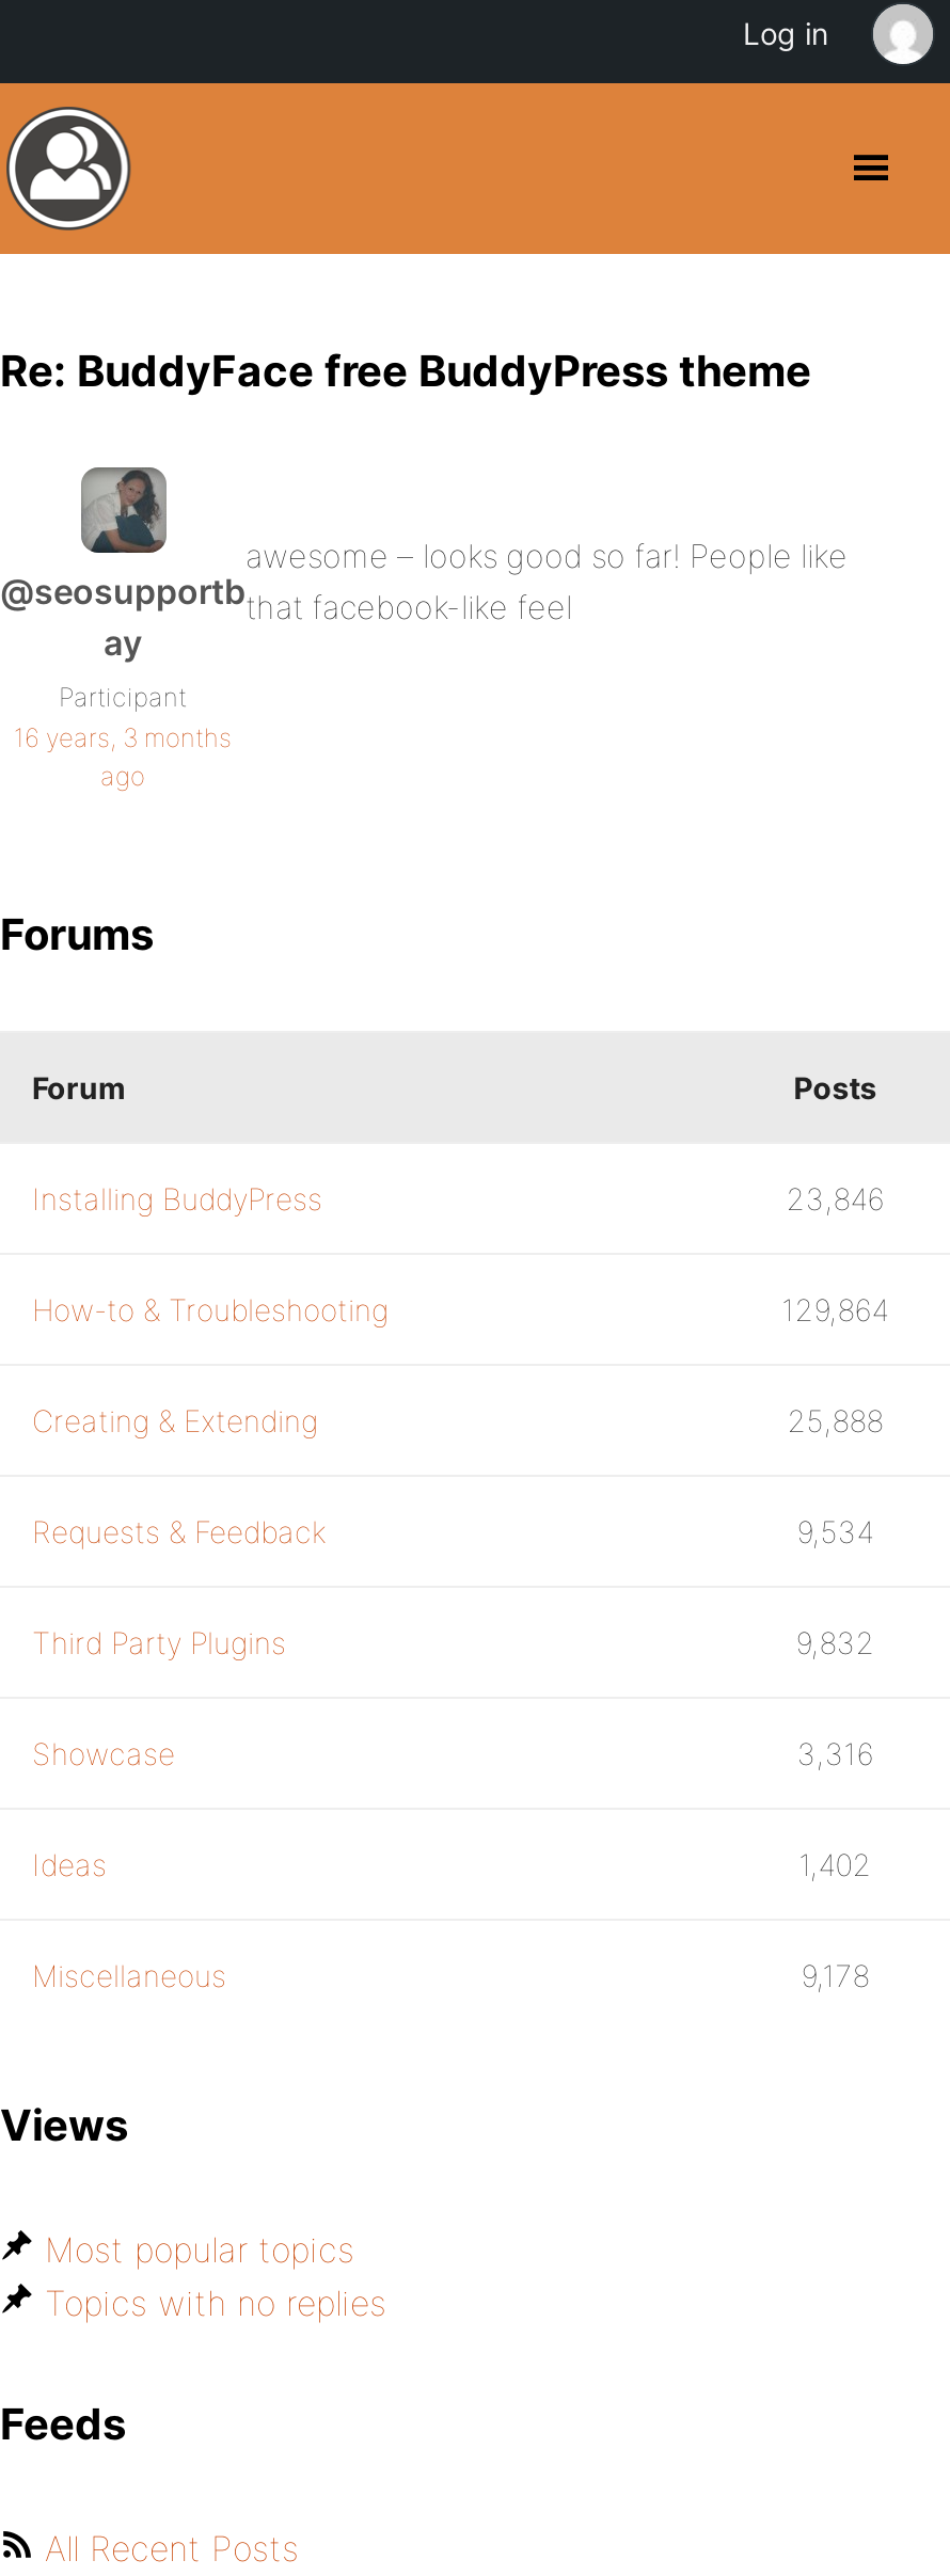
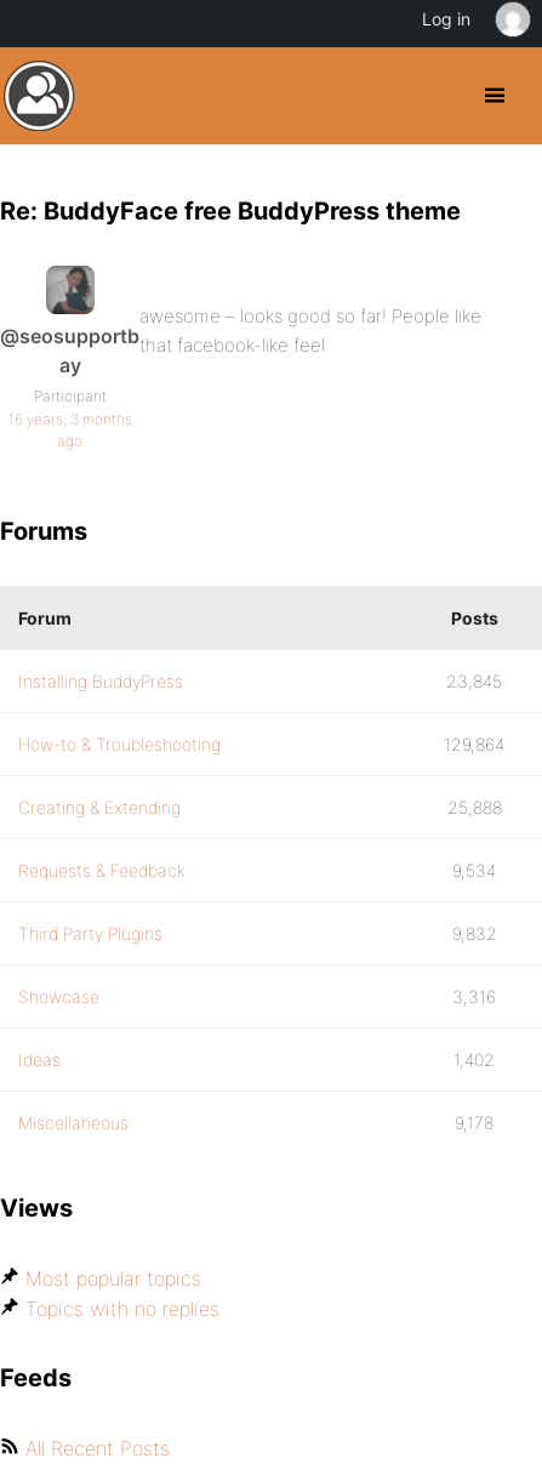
- 23,846
+ 23,845
